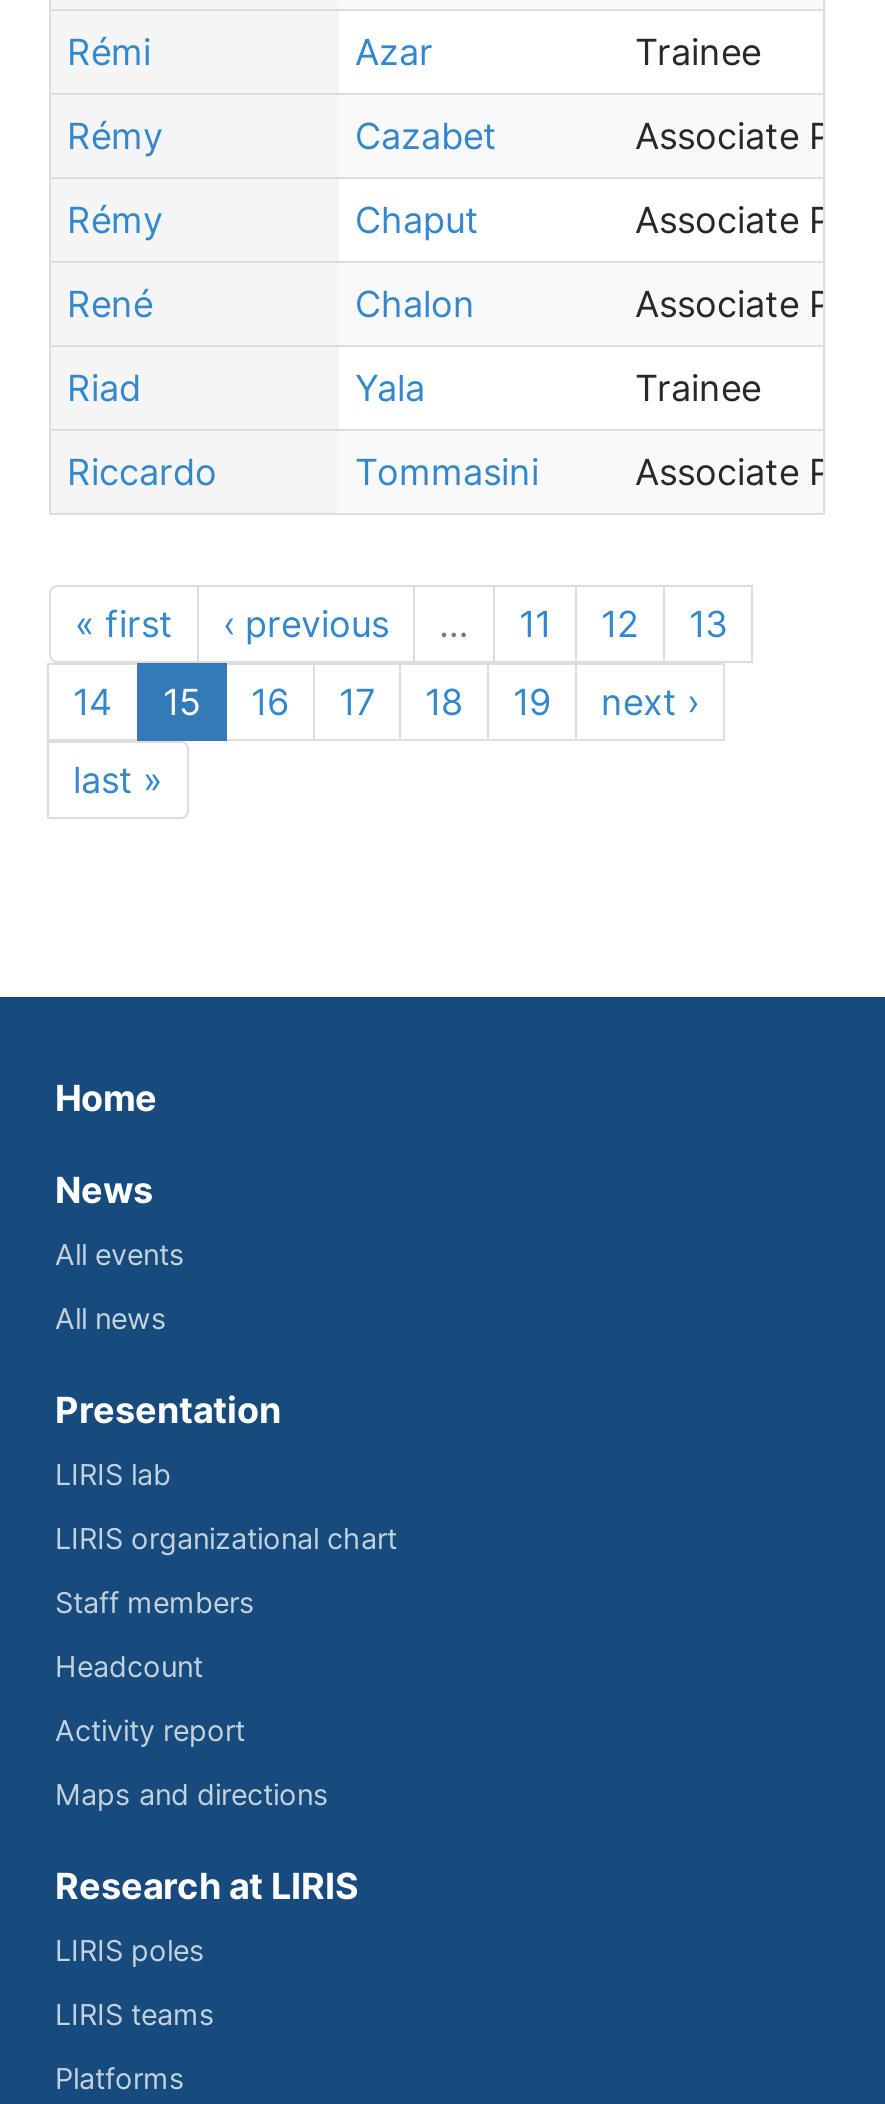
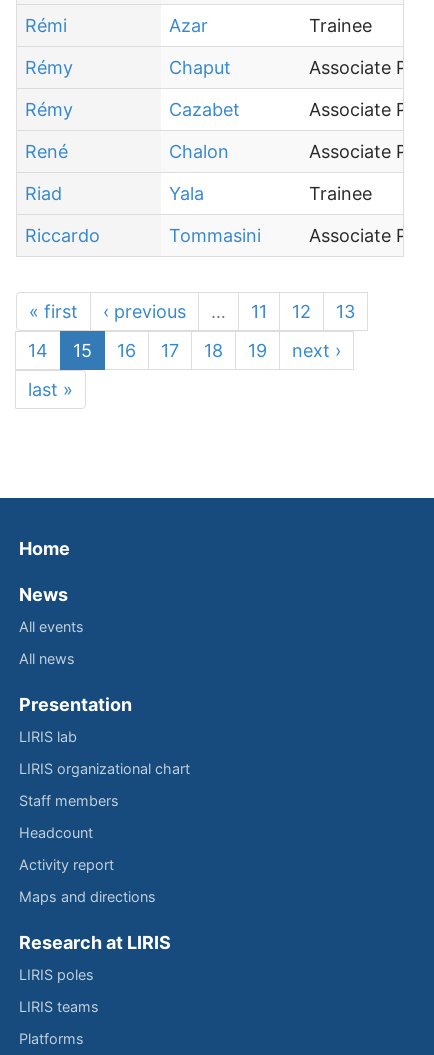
moved down: Cazabet

moved up: Chaput
